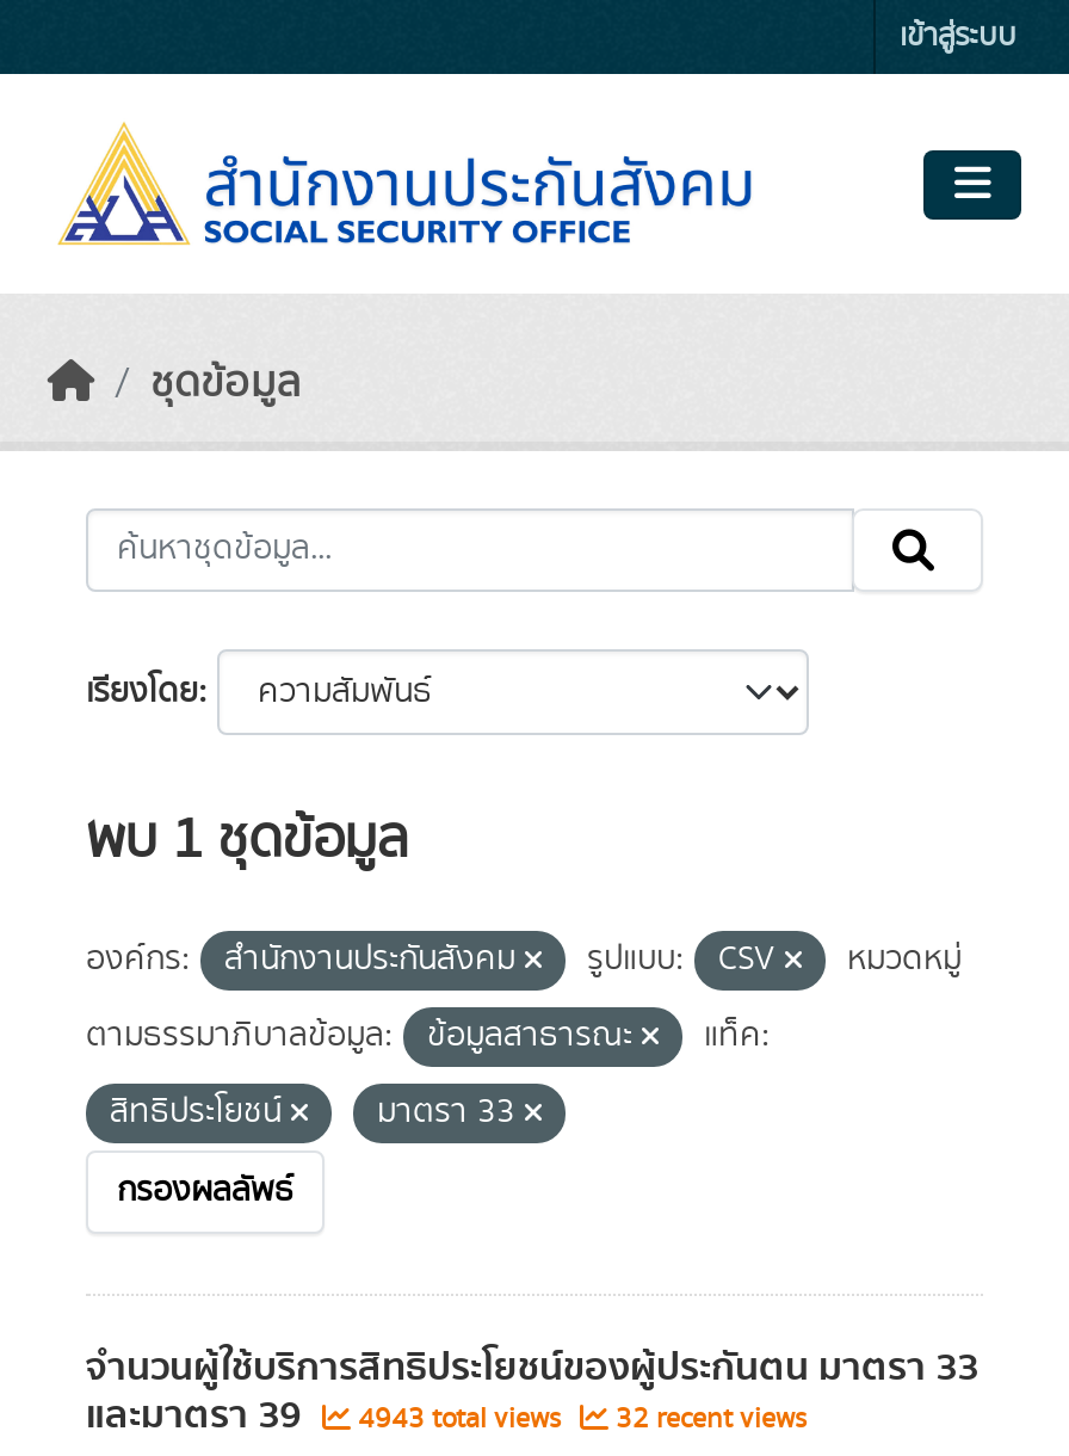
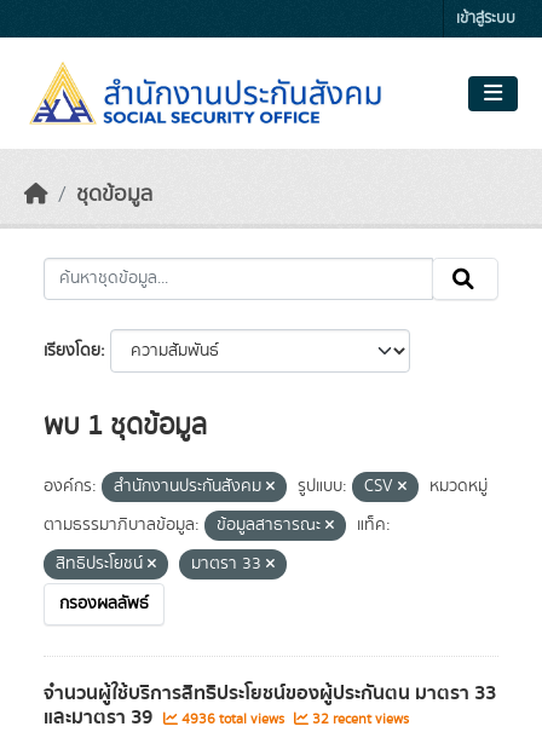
- และมาตรา 39 4943 total views 32 recent views
+ และมาตรา 39 4936 total views 32 recent views
